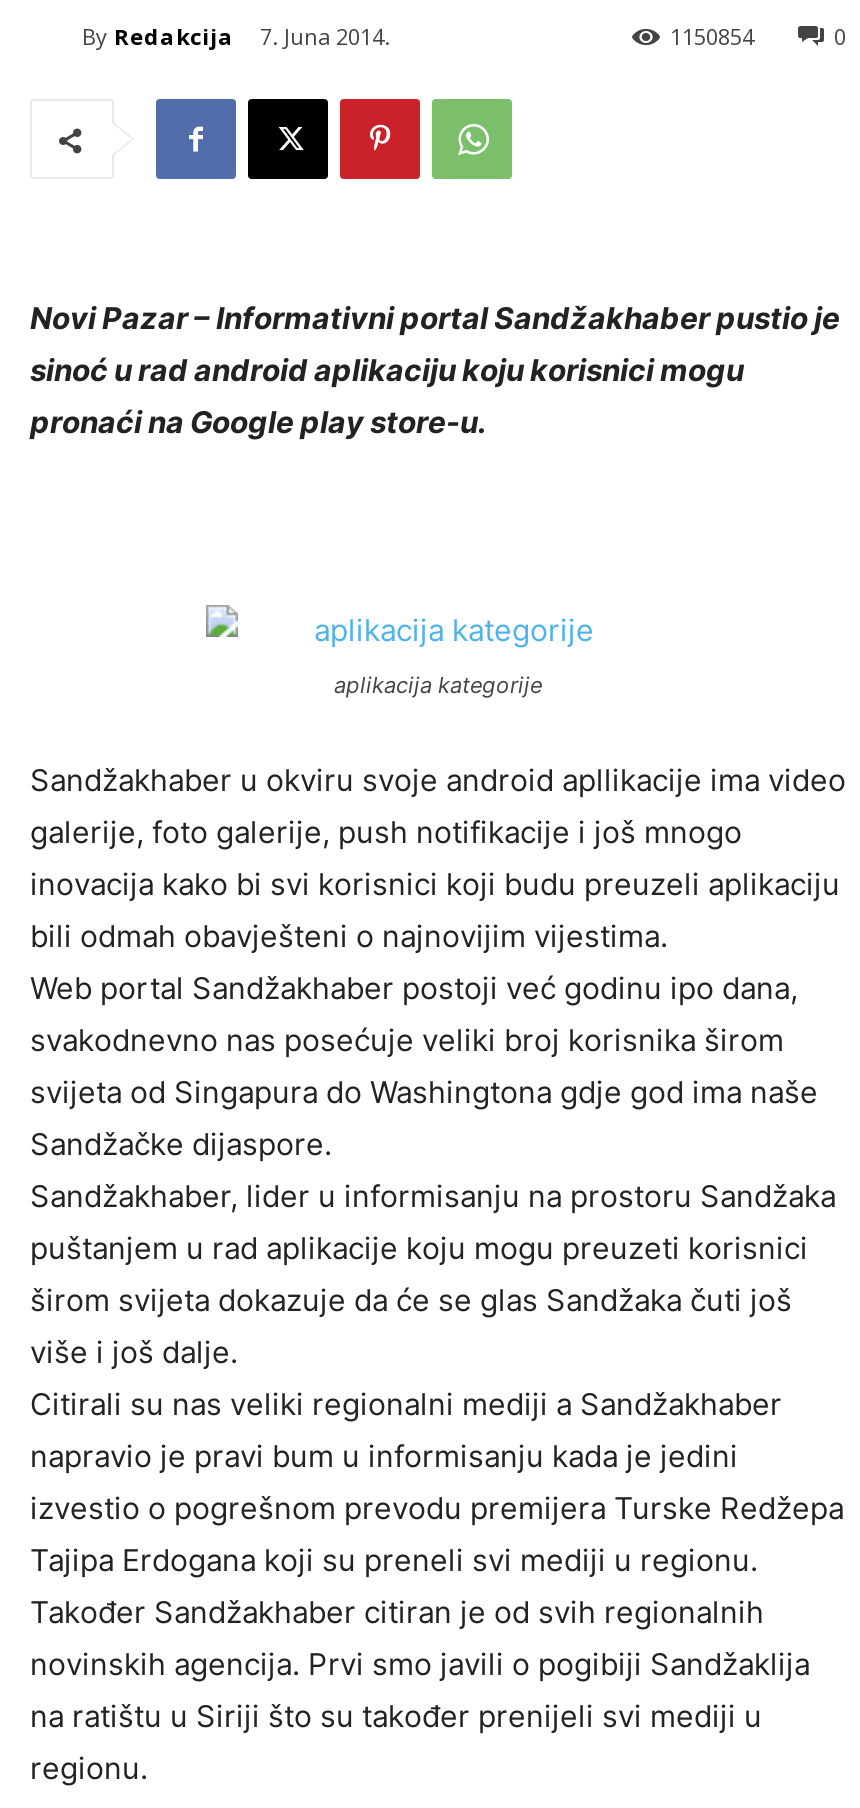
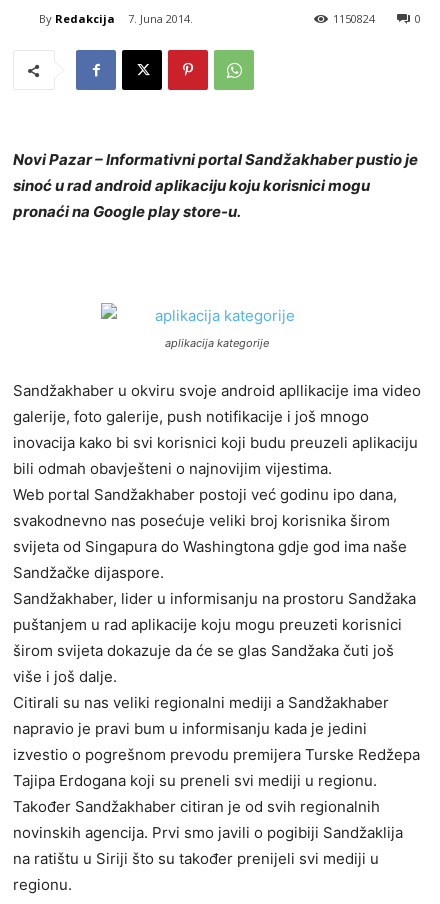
- 1150854
+ 1150824
